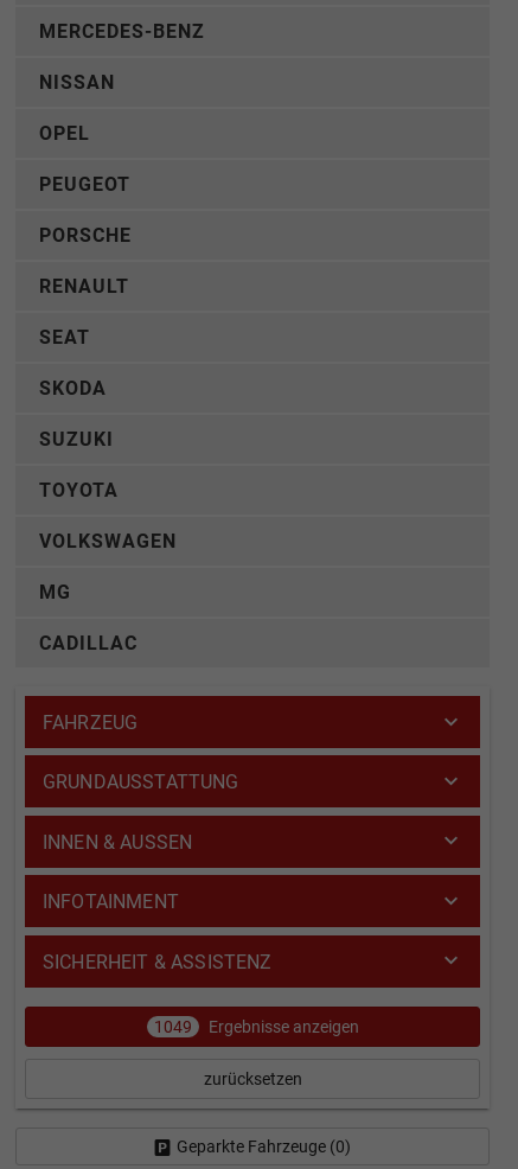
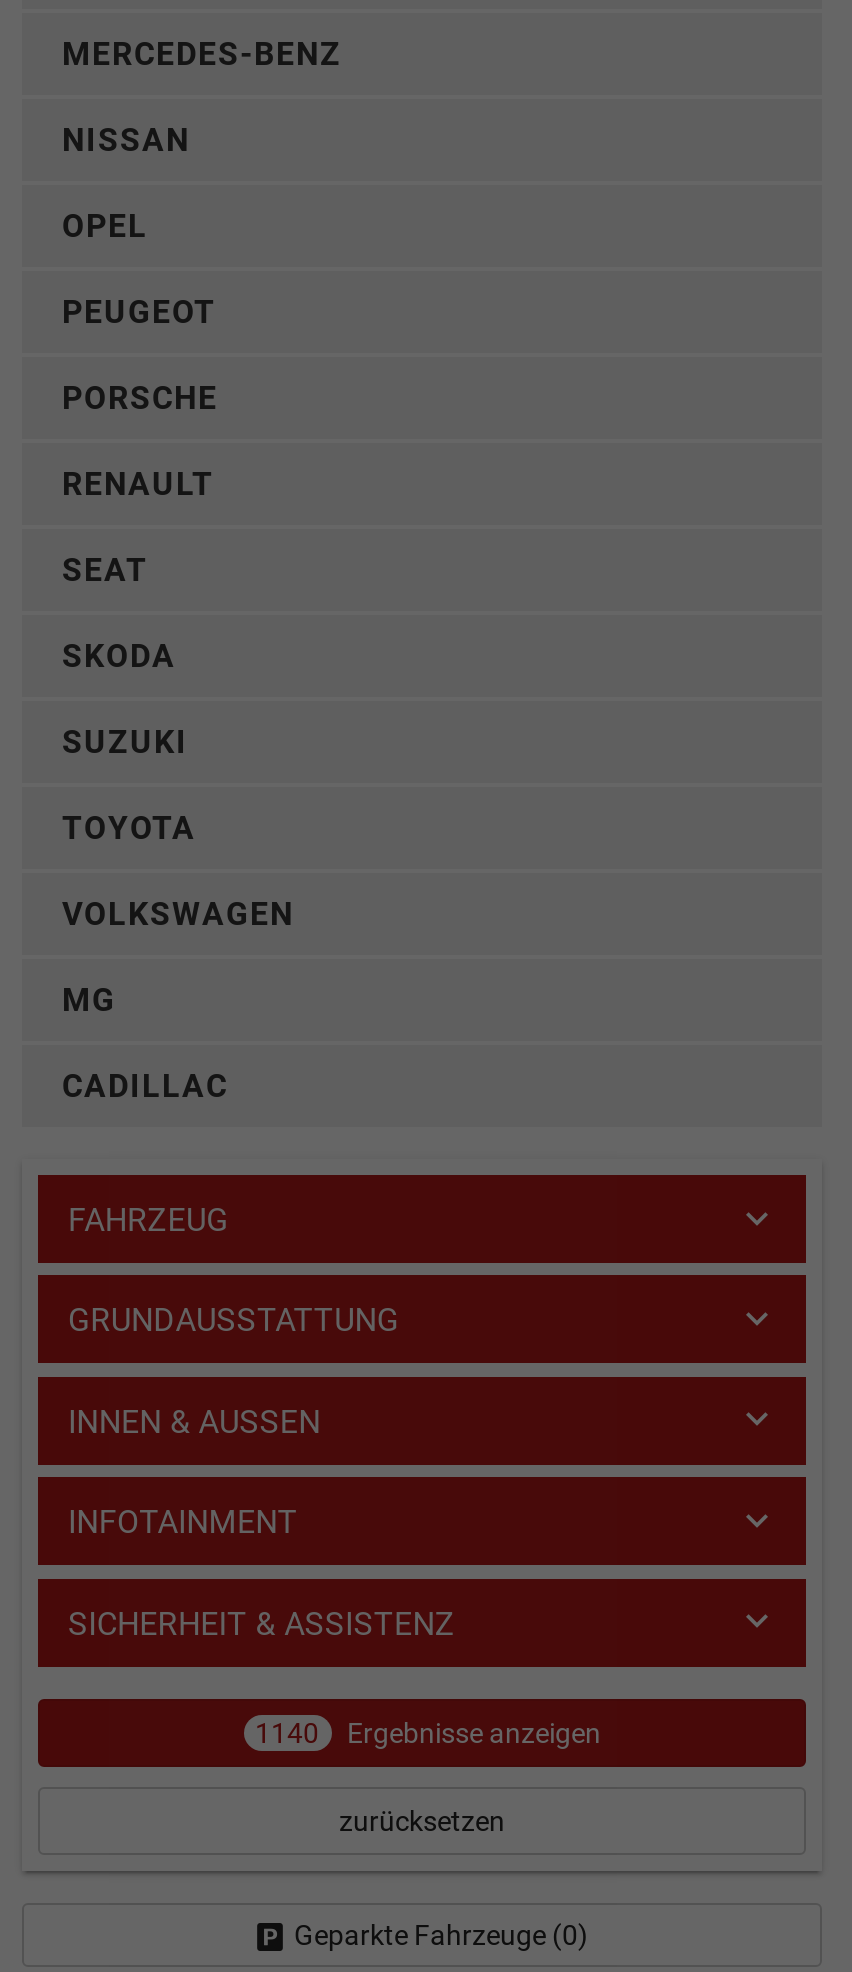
- 1049 Ergebnisse anzeigen
+ 1140 Ergebnisse anzeigen
